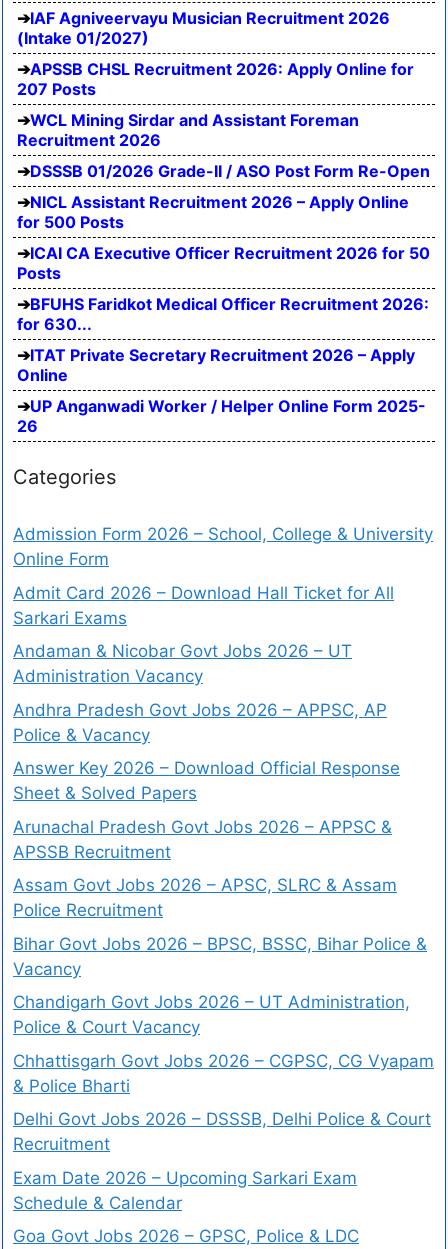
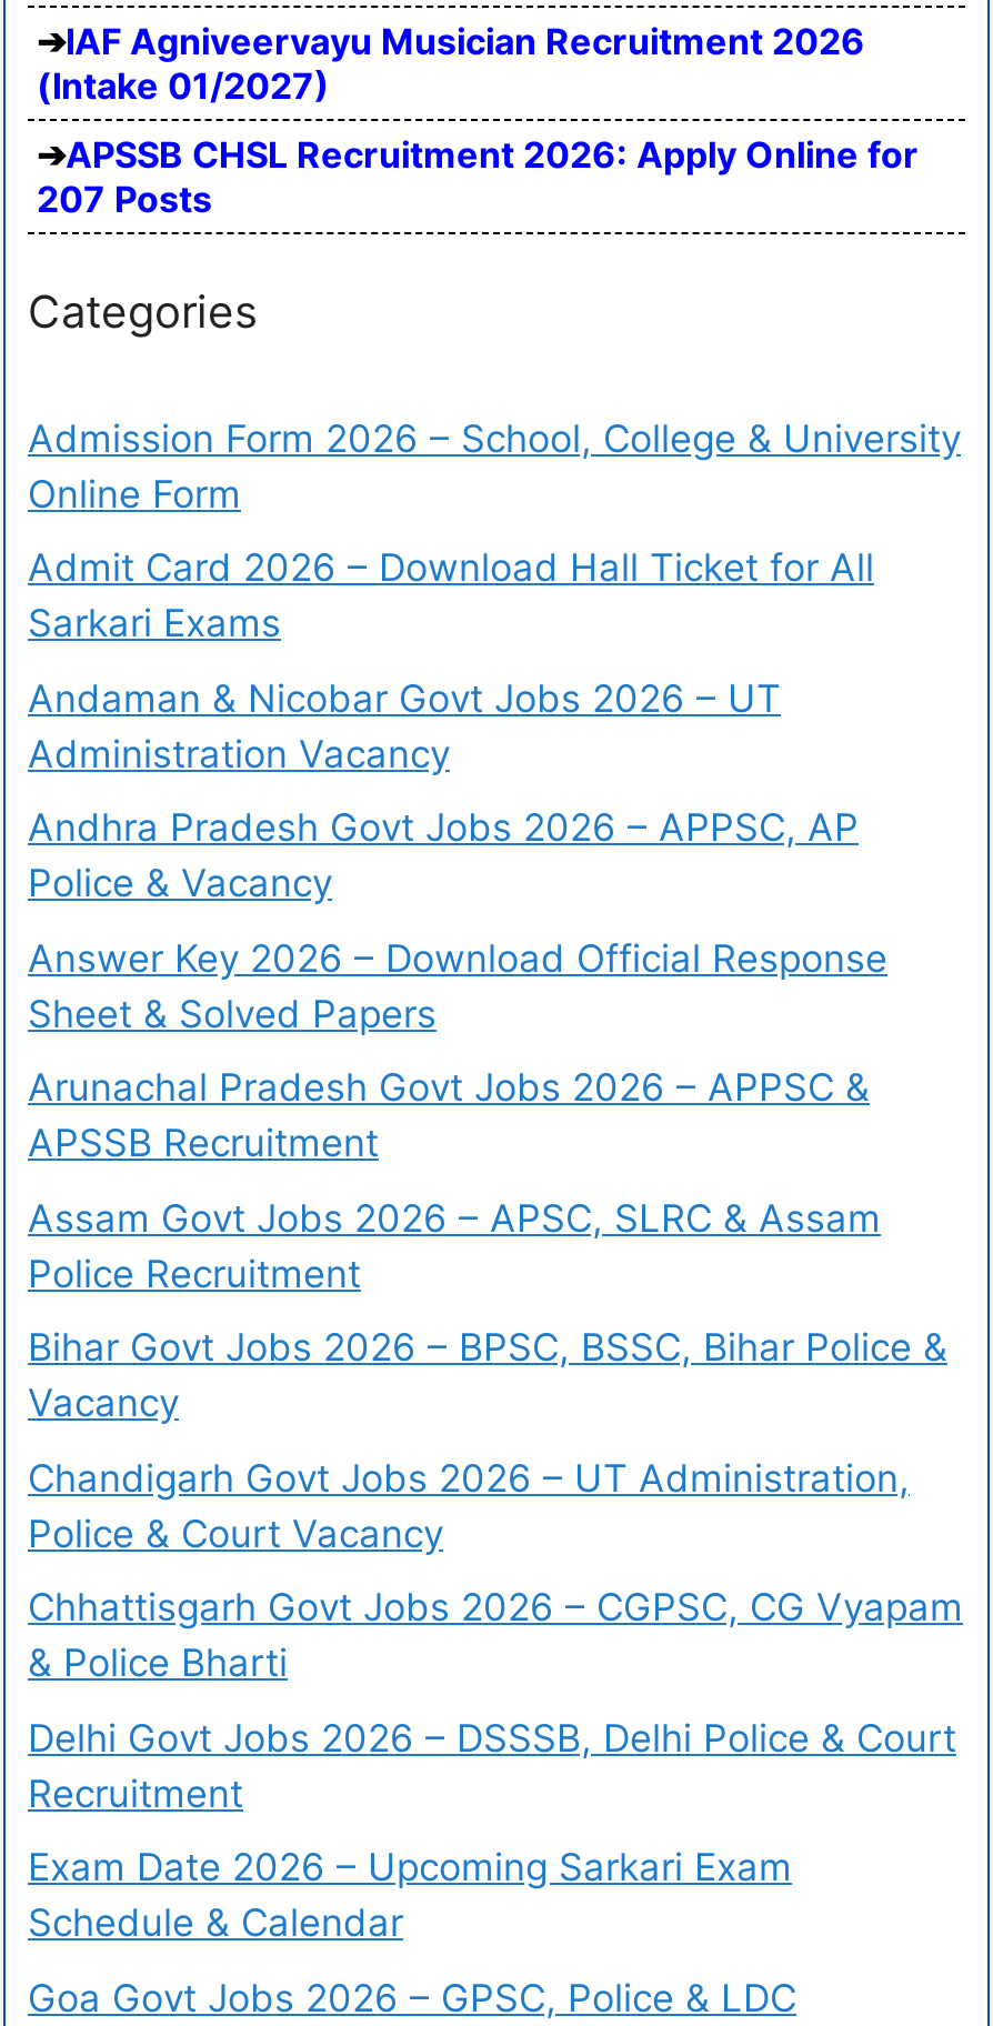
- WCL Mining Sirdar and Assistant Foreman
- Recruitment 2026
- DSSSB 01/2026 Grade-II / ASO Post Form Re-Open
- NICL Assistant Recruitment 2026 – Apply Online
- for 500 Posts
- ICAI CA Executive Officer Recruitment 2026 for 50
- Posts
- BFUHS Faridkot Medical Officer Recruitment 2026:
- for 630...
- ITAT Private Secretary Recruitment 2026 – Apply
- Online
- UP Anganwadi Worker / Helper Online Form 2025-
- 26
